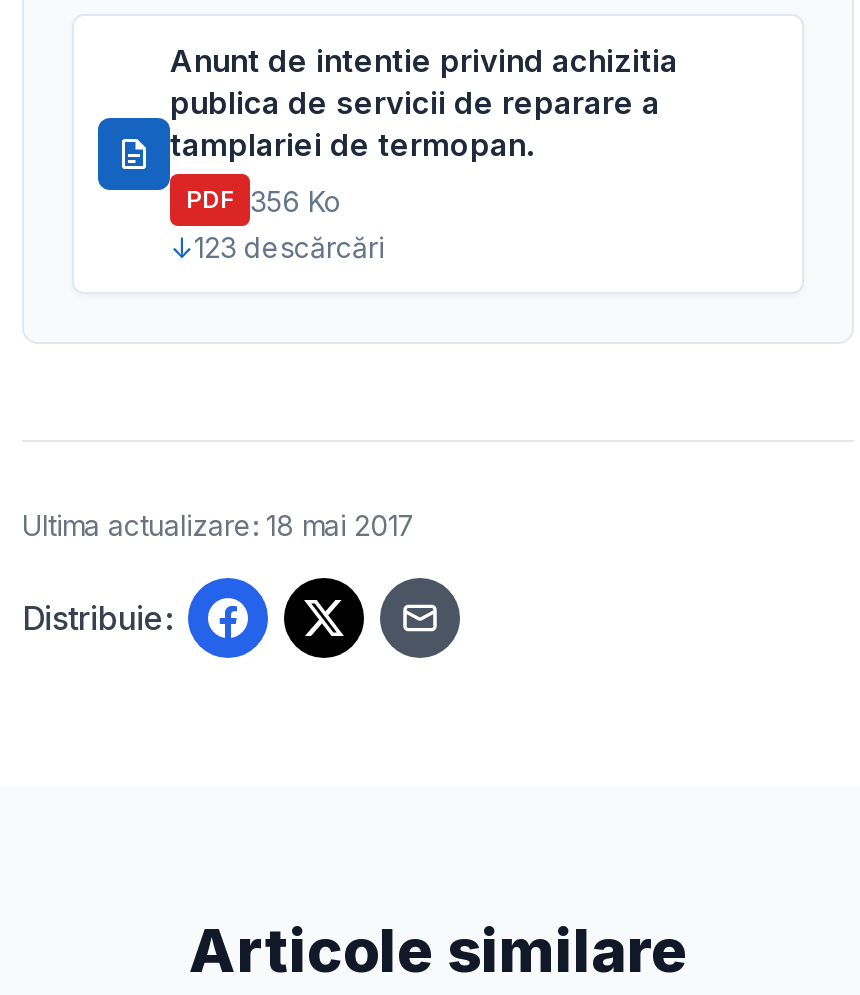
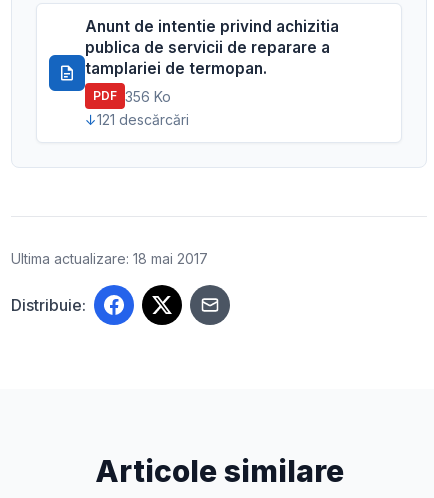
- 123 descărcări
+ 121 descărcări
